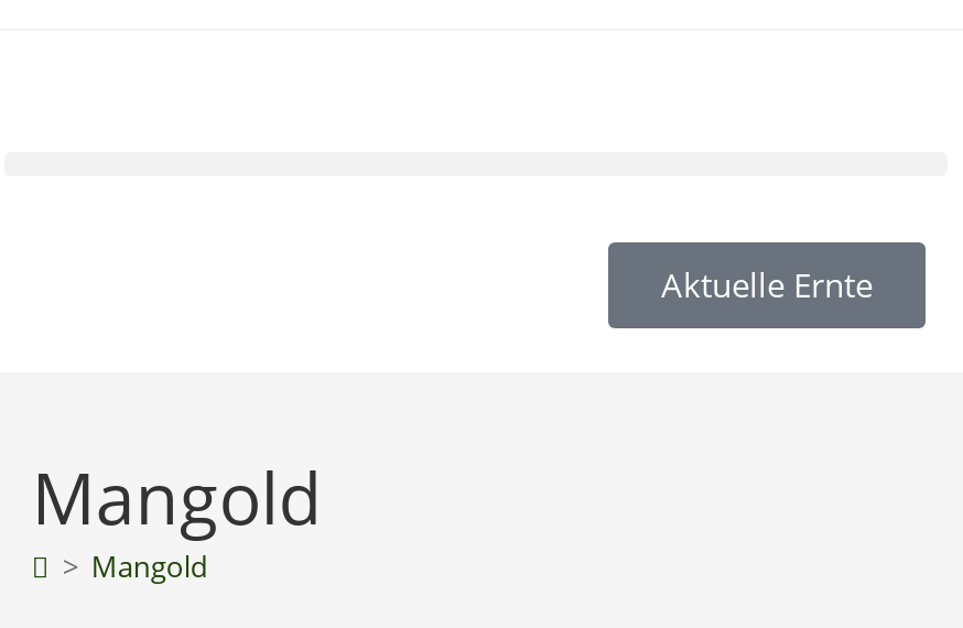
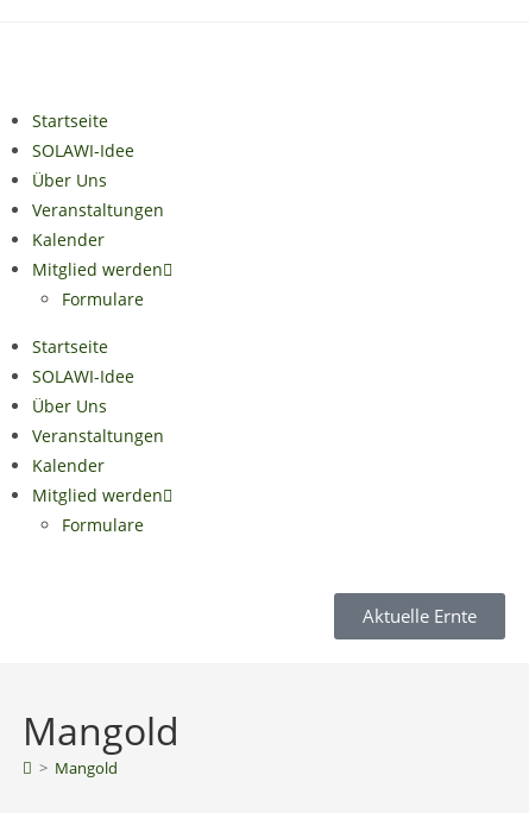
+ Startseite
+ SOLAWI-Idee
+ Über Uns
+ Veranstaltungen
+ Kalender
+ Mitglied werden
+ Formulare
+ Startseite
+ SOLAWI-Idee
+ Über Uns
+ Veranstaltungen
+ Kalender
+ Mitglied werden
+ Formulare
